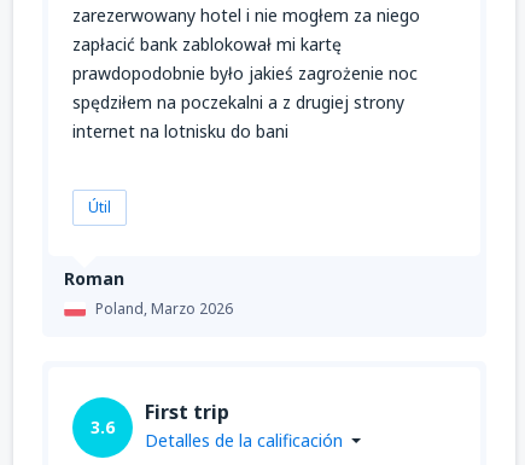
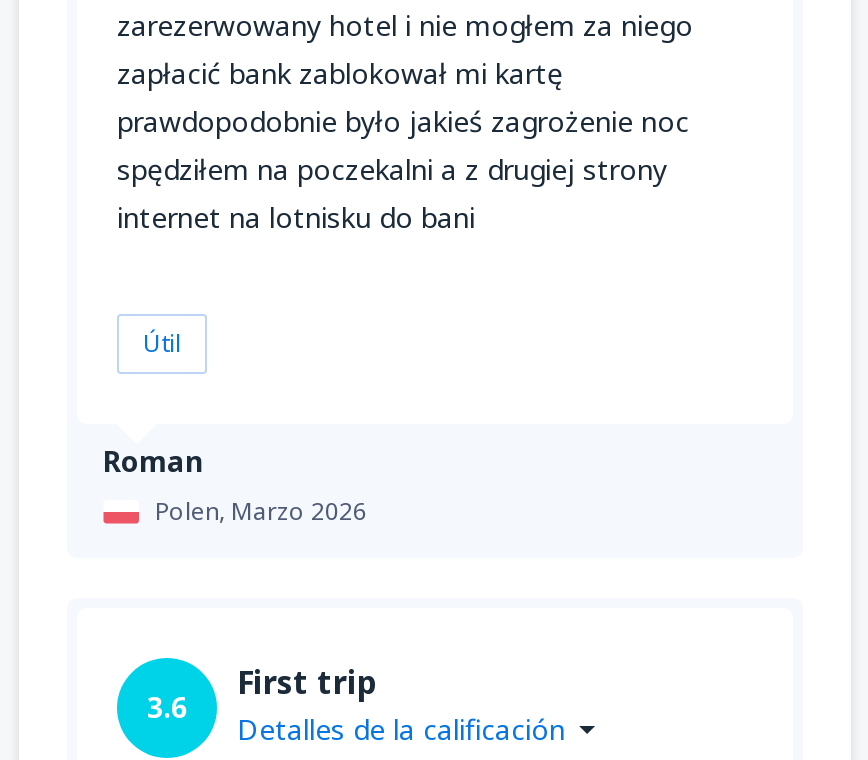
- Poland, Marzo 2026
+ Polen, Marzo 2026
